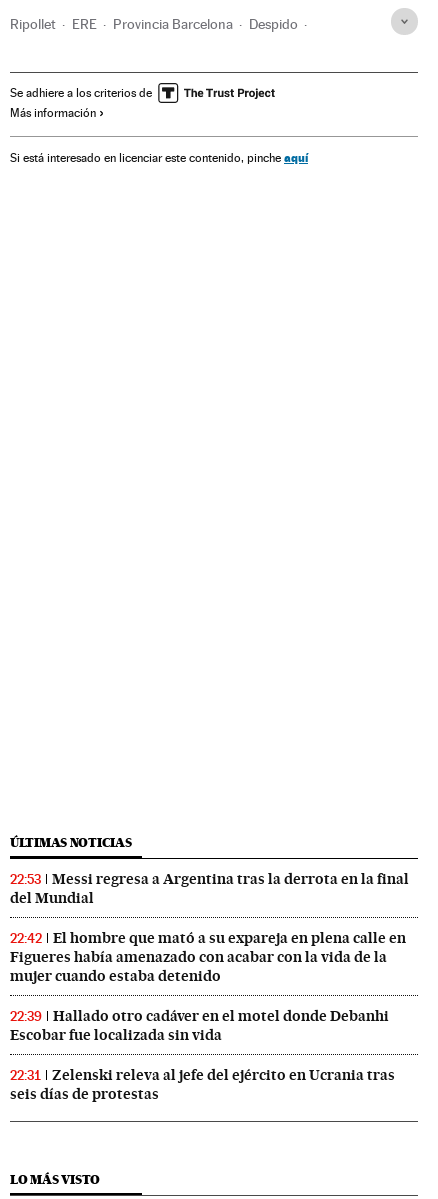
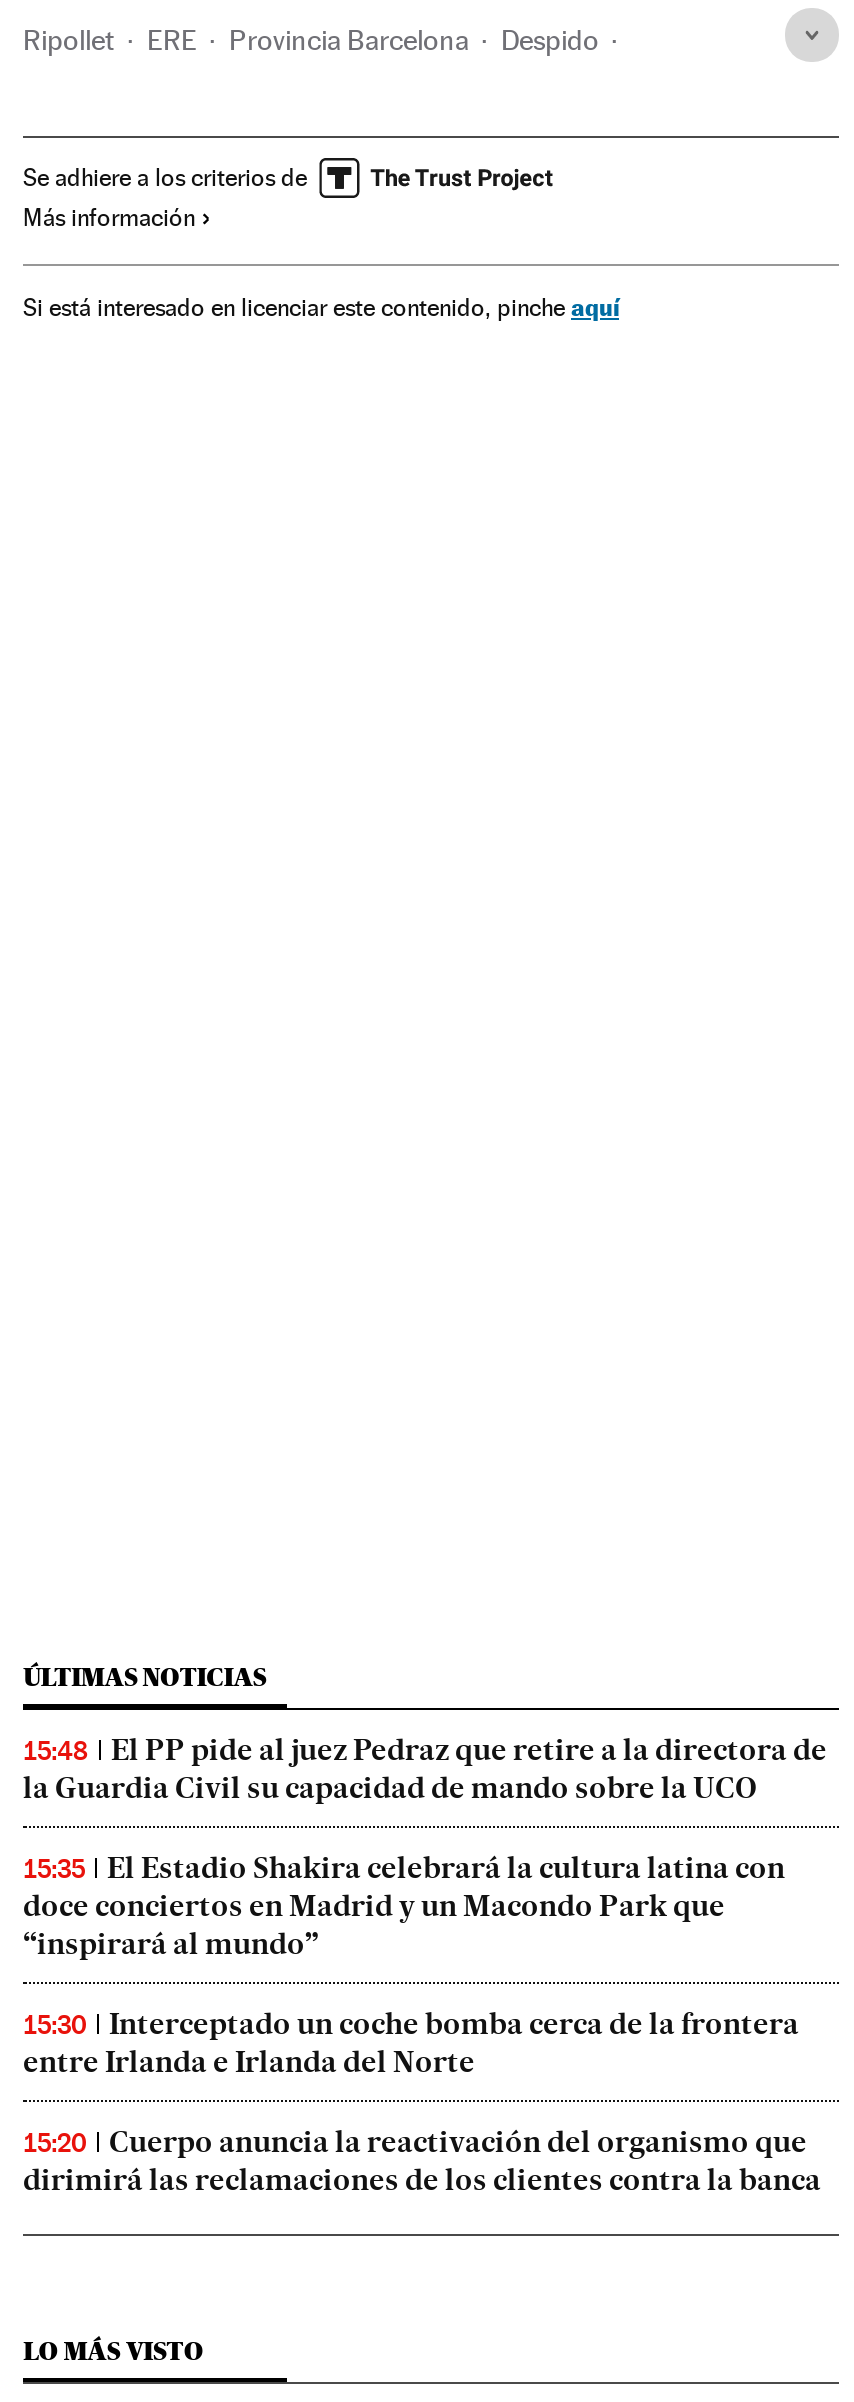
- 22:53
- Messi regresa a Argentina tras la derrota en la final
- del Mundial
+ 15:48
+ El PP pide al juez Pedraz que retire a la directora de
+ la Guardia Civil su capacidad de mando sobre la UCO

- 22:42
- El hombre que mató a su expareja en plena calle en
- Figueres había amenazado con acabar con la vida de la
- mujer cuando estaba detenido
+ 15:35
+ El Estadio Shakira celebrará la cultura latina con
+ doce conciertos en Madrid y un Macondo Park que
+ “inspirará al mundo”

- 22:39
- Hallado otro cadáver en el motel donde Debanhi
- Escobar fue localizada sin vida
+ 15:30
+ Interceptado un coche bomba cerca de la frontera
+ entre Irlanda e Irlanda del Norte

- 22:31
- Zelenski releva al jefe del ejército en Ucrania tras
- seis días de protestas
+ 15:20
+ Cuerpo anuncia la reactivación del organismo que
+ dirimirá las reclamaciones de los clientes contra la banca
